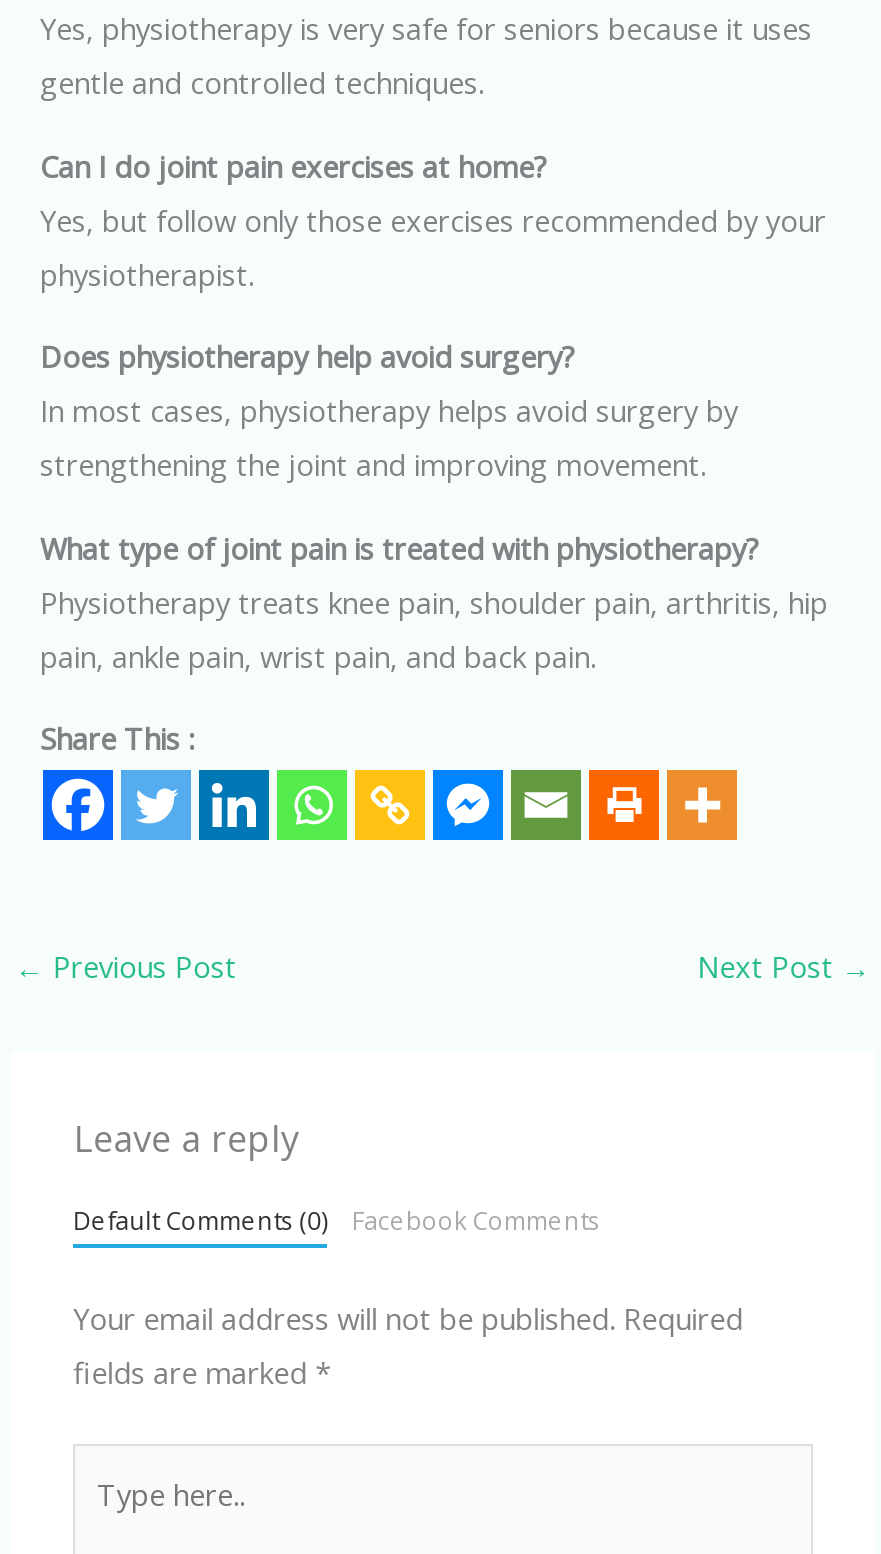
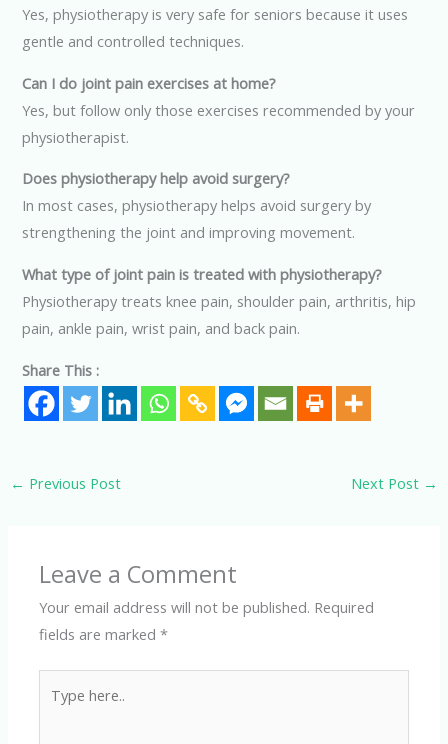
- Leave a reply
- Default Comments (0)
- Facebook Comments
+ Leave a Comment
